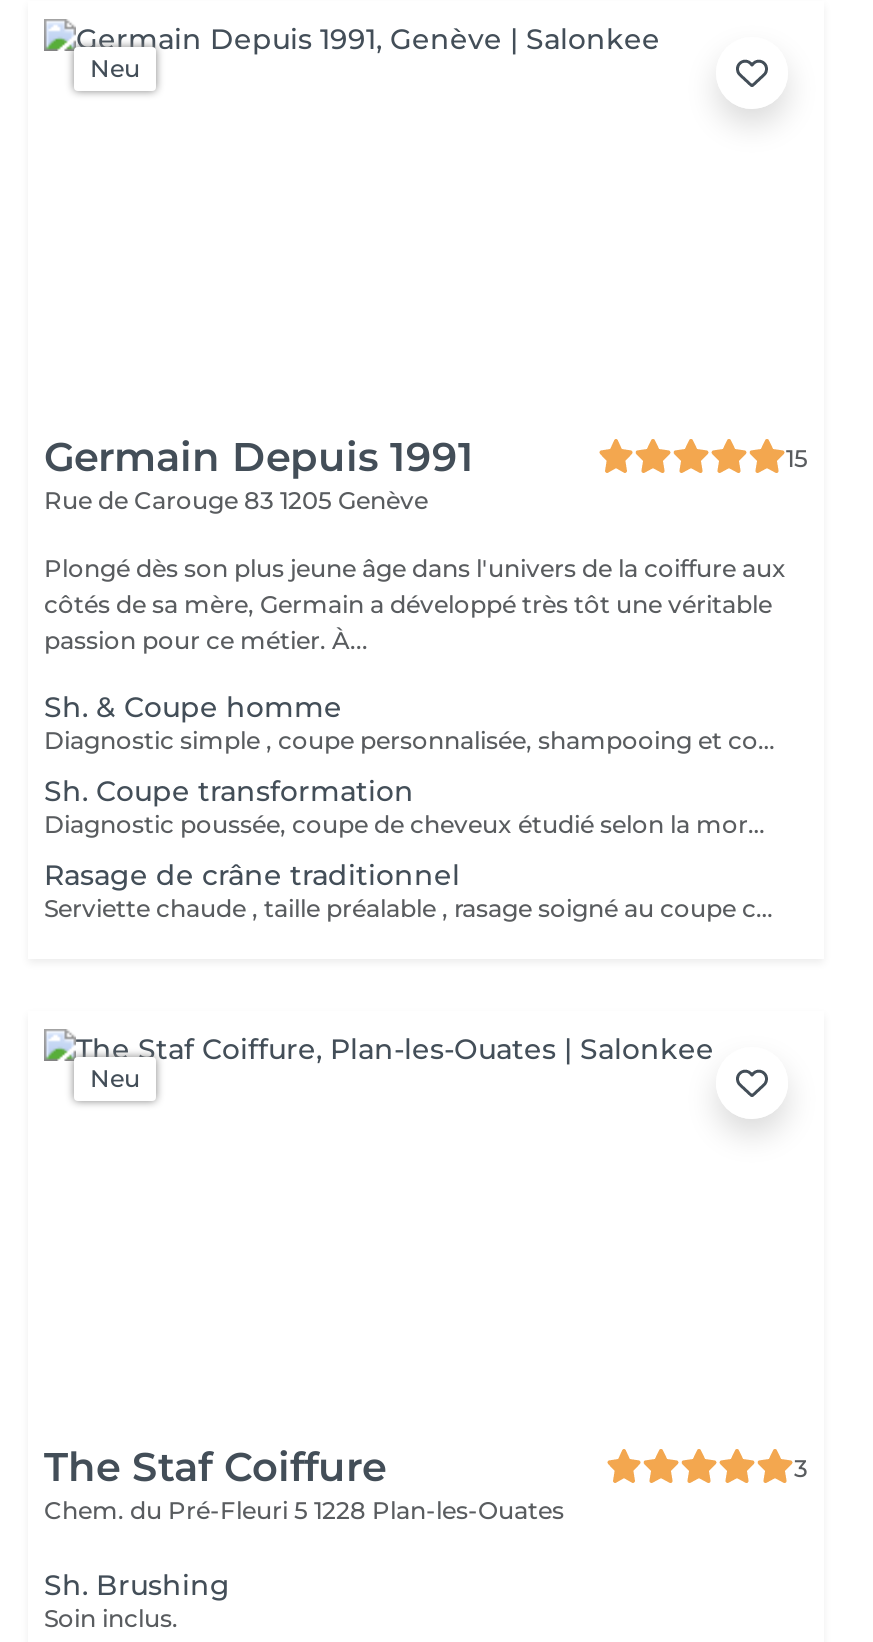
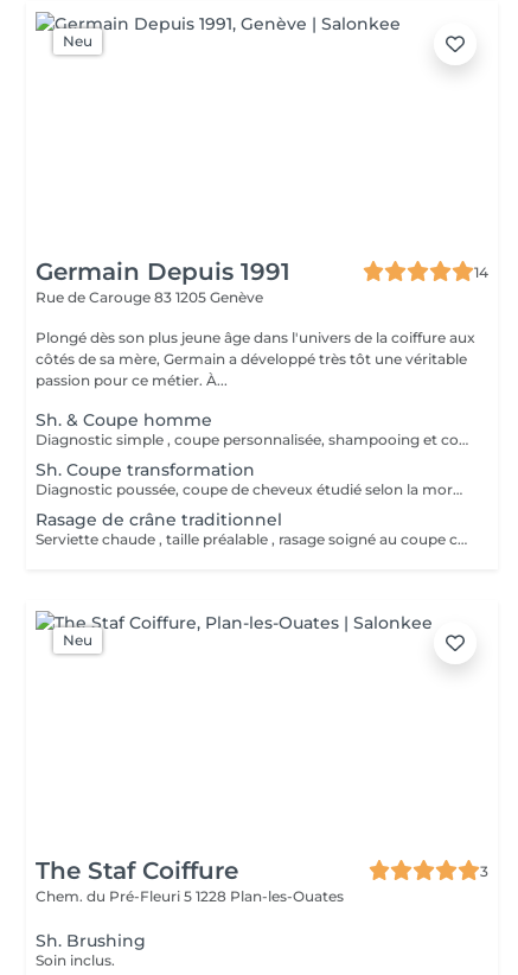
- 15
+ 14
